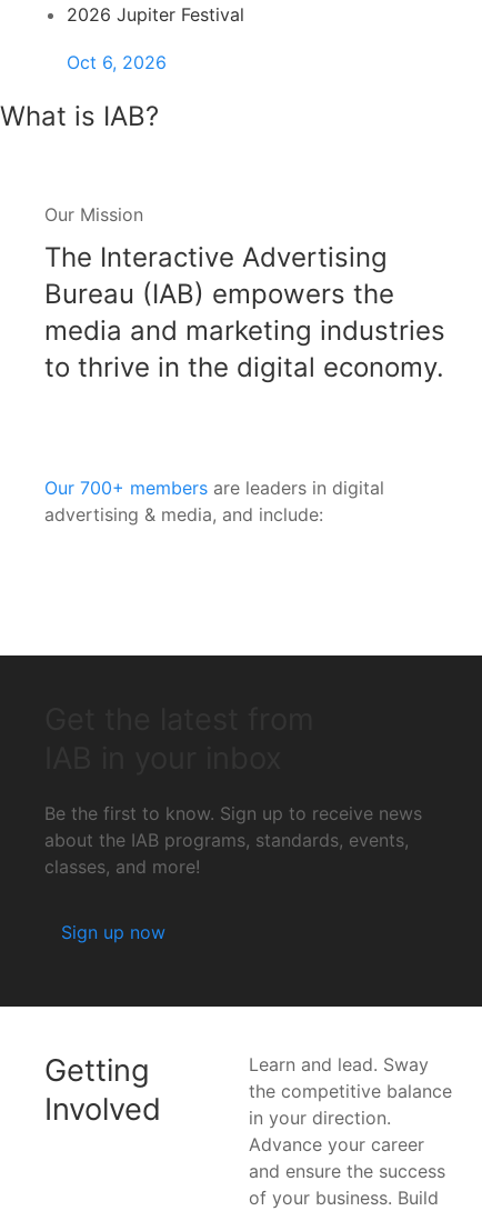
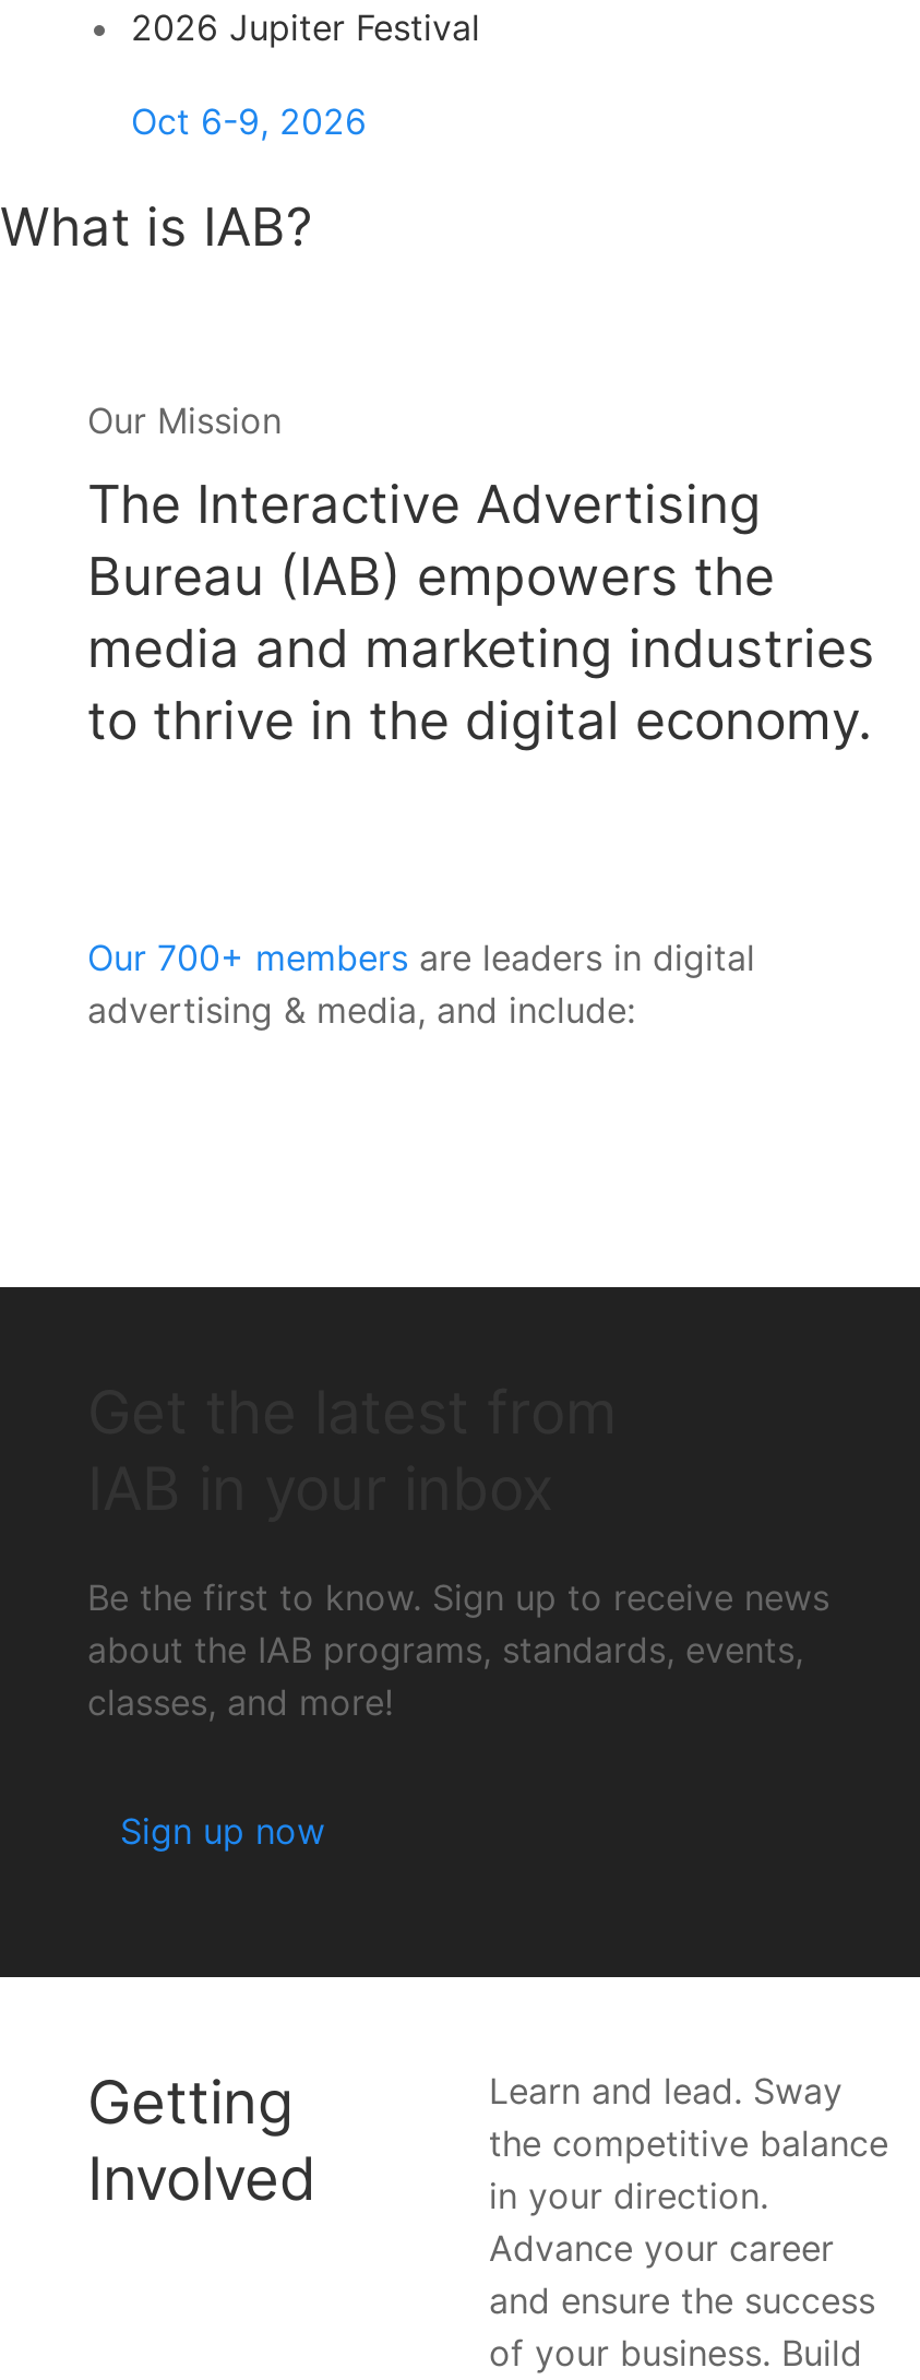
- Oct 6, 2026
+ Oct 6-9, 2026
